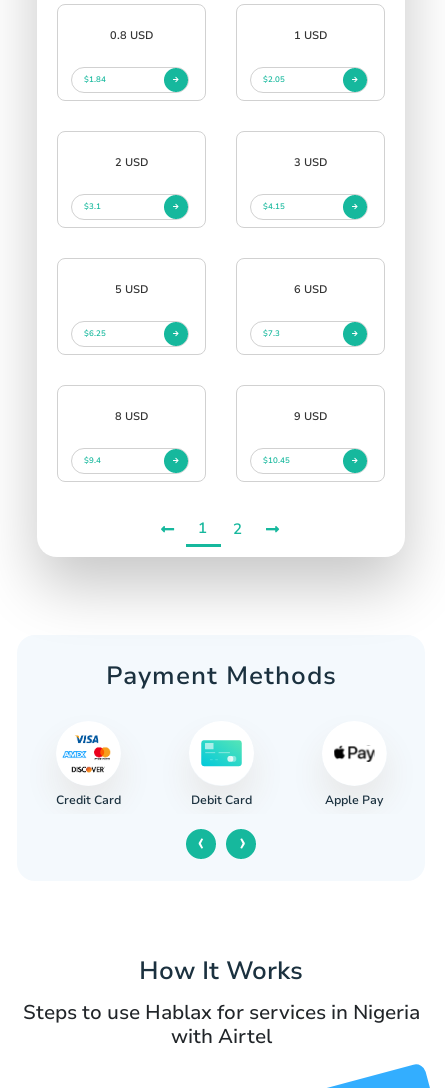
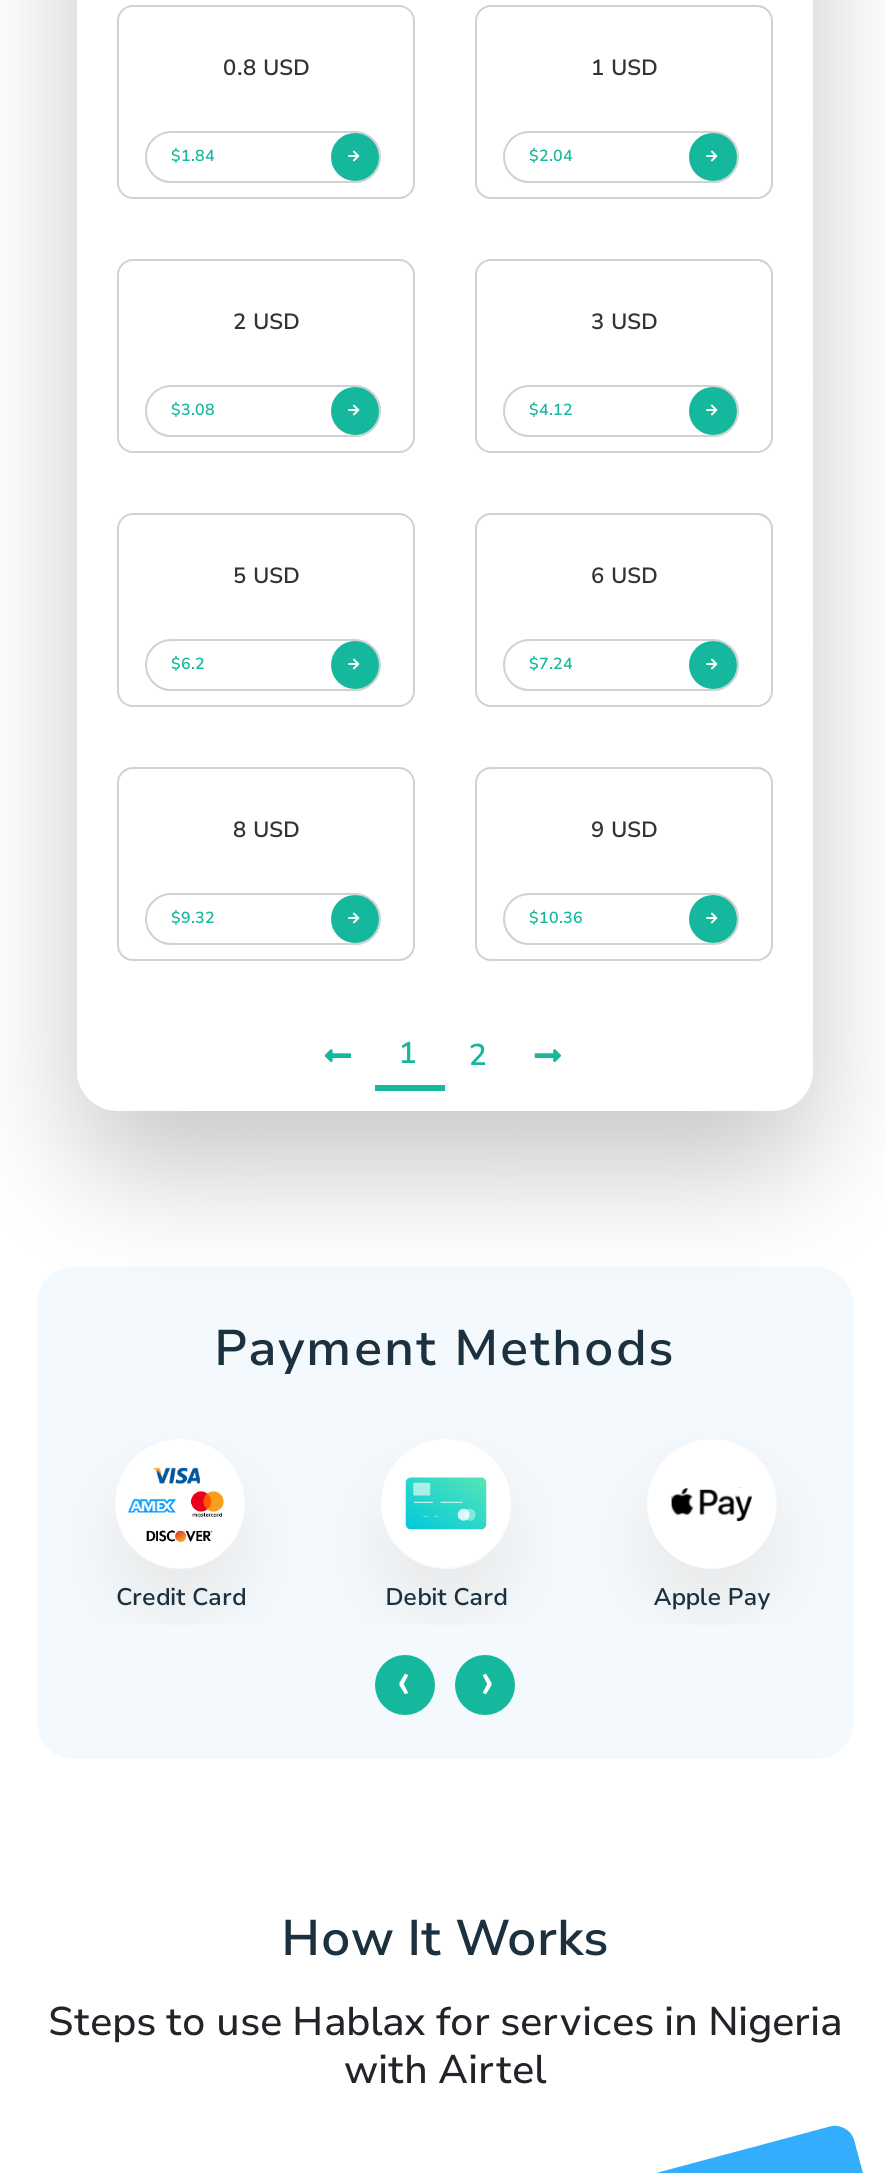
- $2.05
+ $2.04

- $3.1
+ $3.08

- $4.15
+ $4.12

- $6.25
+ $6.2

- $7.3
+ $7.24

- $9.4
+ $9.32

- $10.45
+ $10.36
